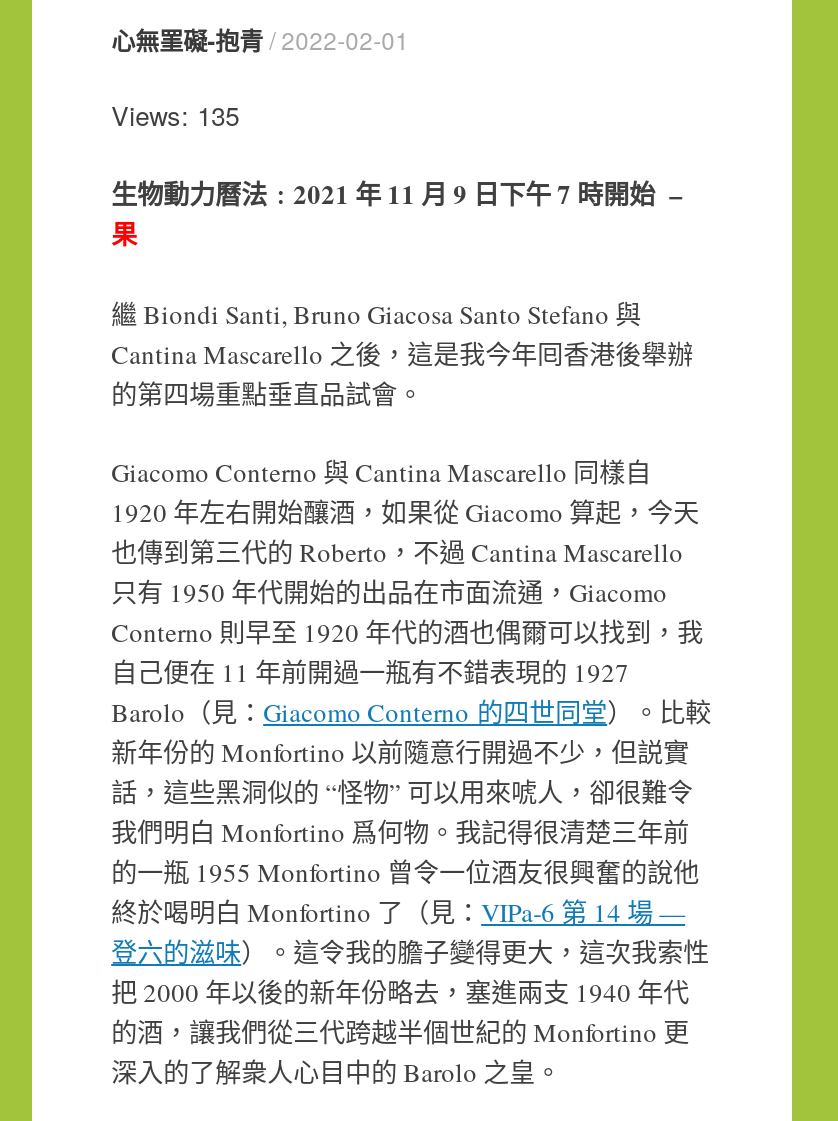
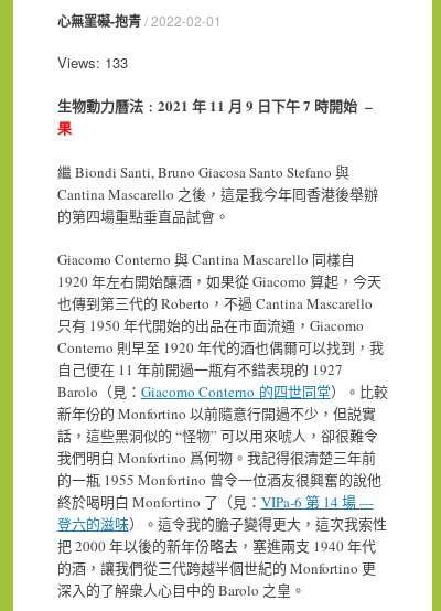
- Views: 135
+ Views: 133
